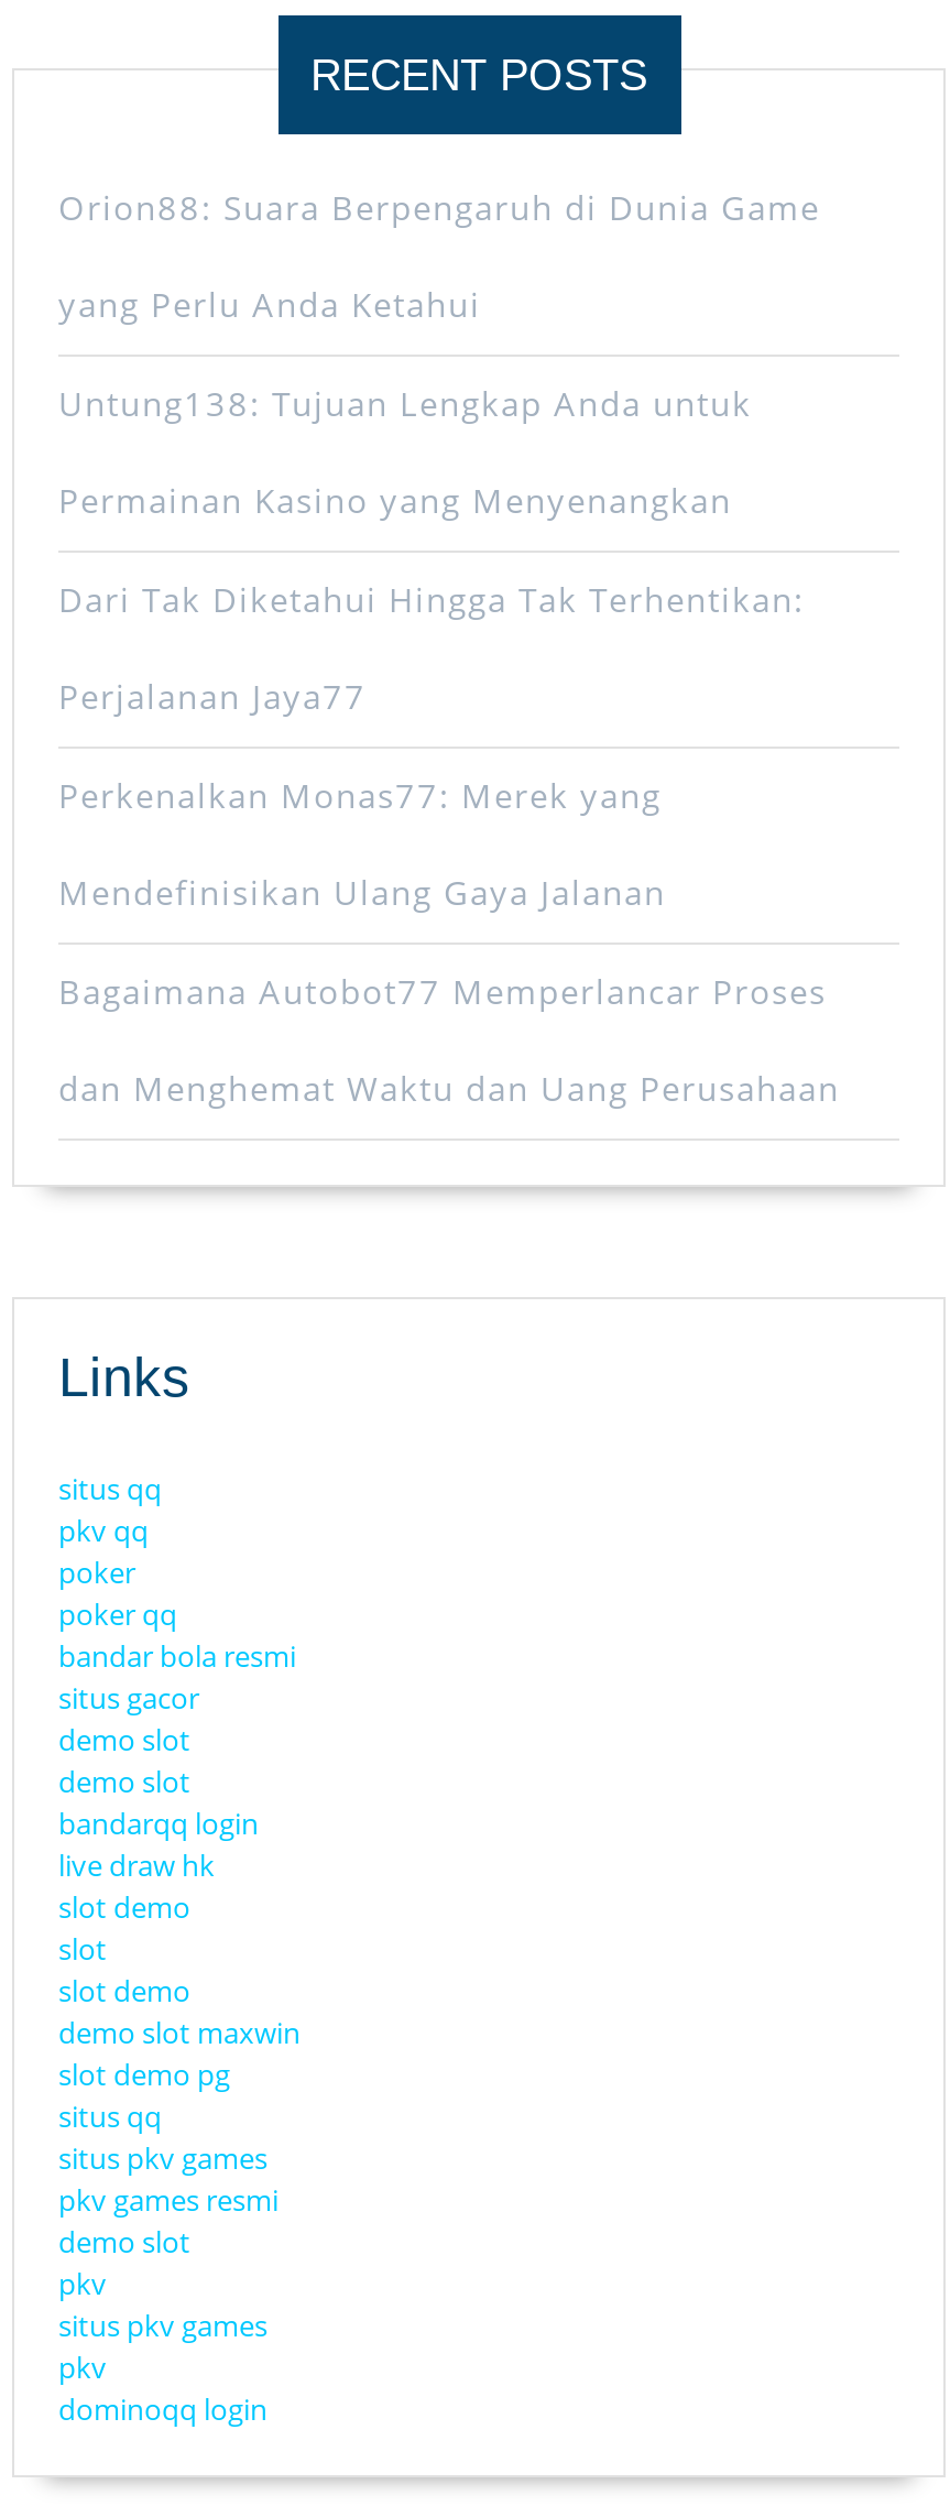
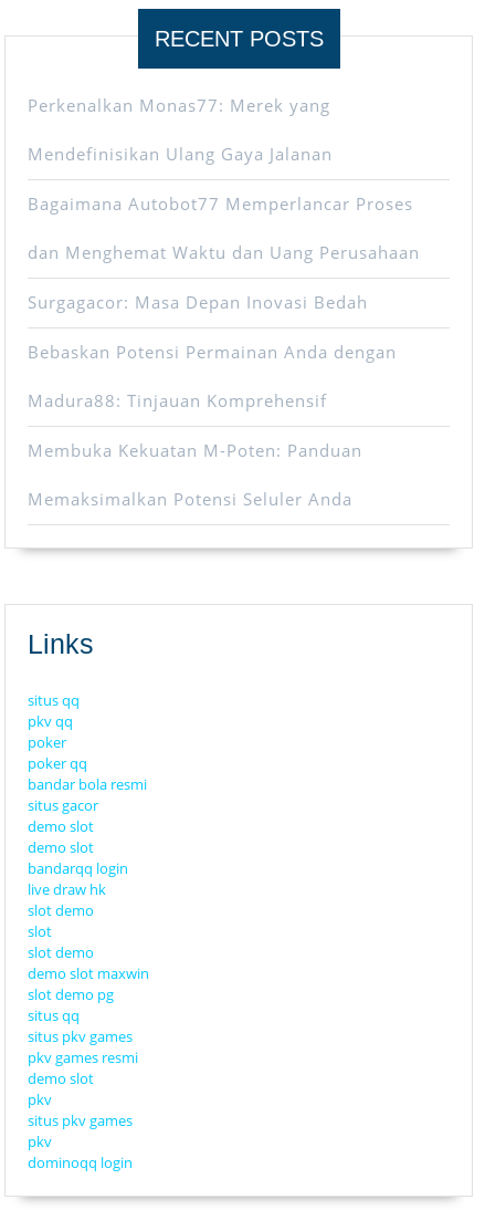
- Orion88: Suara Berpengaruh di Dunia Game
- yang Perlu Anda Ketahui
- Untung138: Tujuan Lengkap Anda untuk
- Permainan Kasino yang Menyenangkan
- Dari Tak Diketahui Hingga Tak Terhentikan:
- Perjalanan Jaya77

moved up: Perkenalkan Monas77: Merek yang | Mendefinisikan Ulang Gaya Jalanan | Bagaimana Autobot77 Memperlancar Proses | dan Menghemat Waktu dan Uang Perusahaan

+ Surgagacor: Masa Depan Inovasi Bedah
+ Bebaskan Potensi Permainan Anda dengan
+ Madura88: Tinjauan Komprehensif
+ Membuka Kekuatan M-Poten: Panduan
+ Memaksimalkan Potensi Seluler Anda
